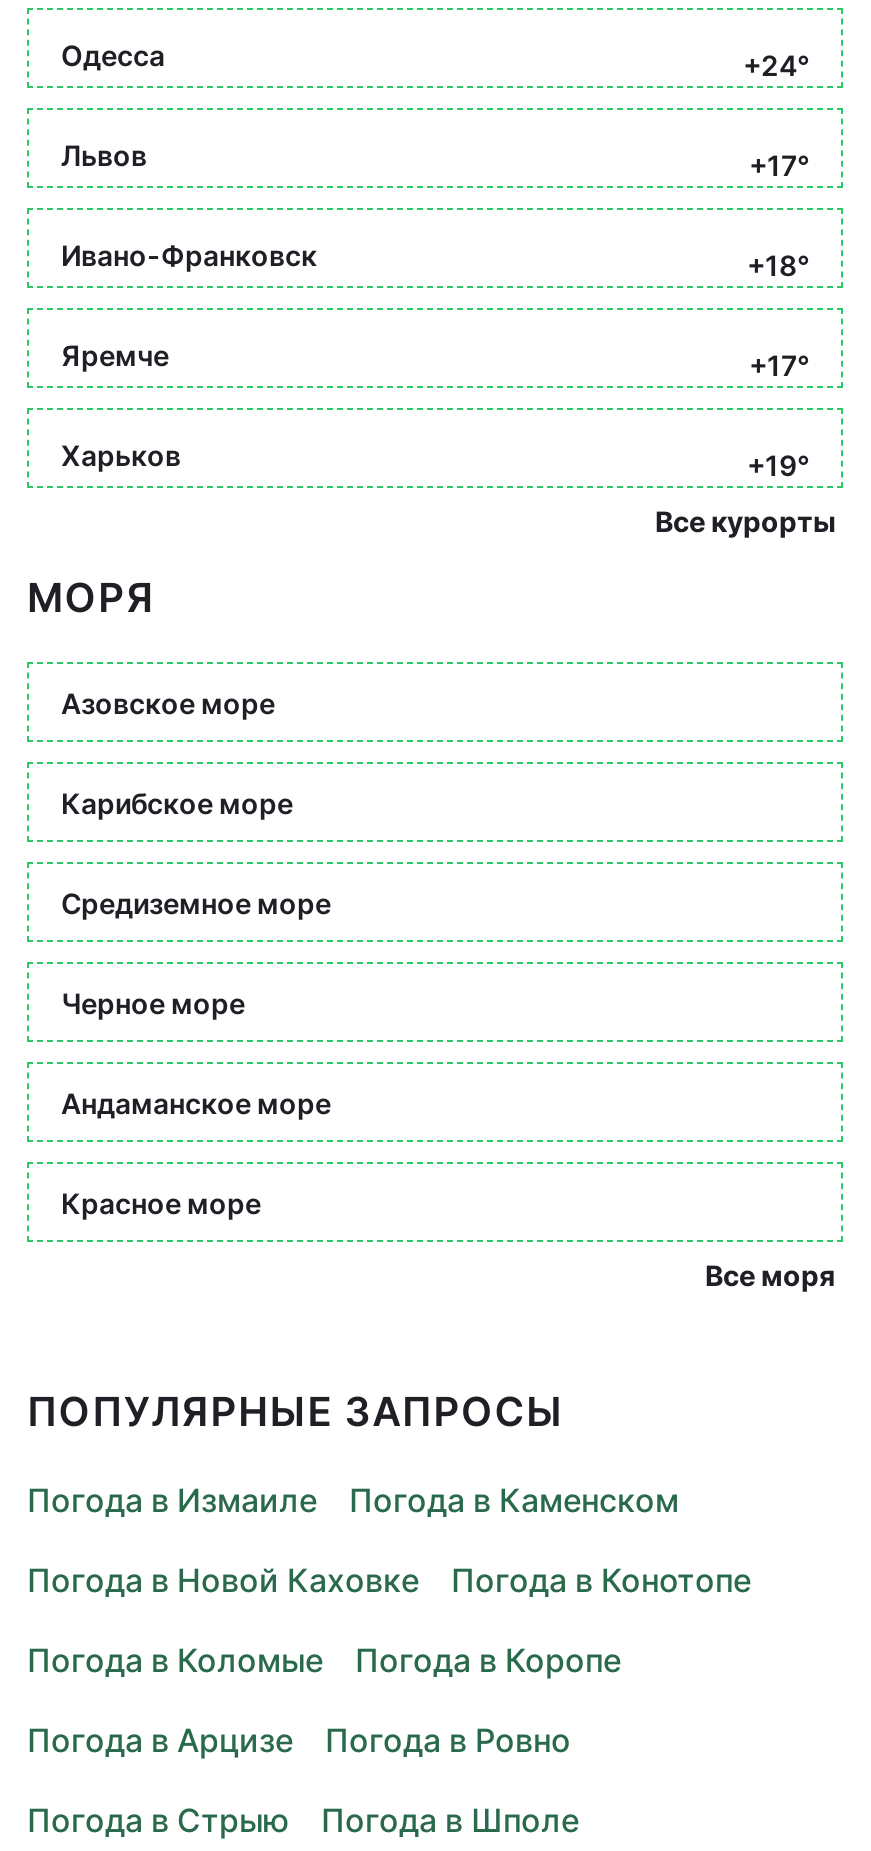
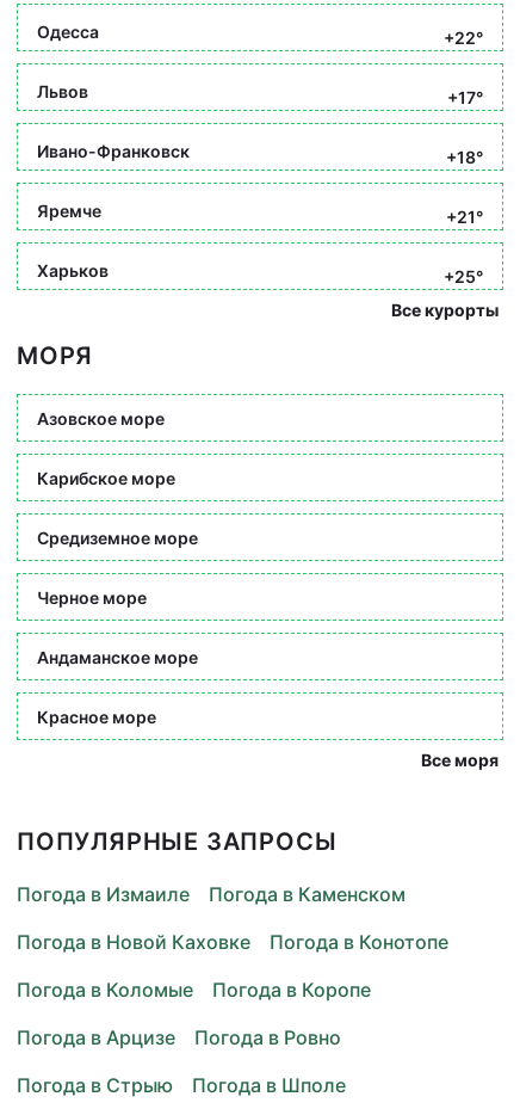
- +24°
+ +22°

- +17°
+ +21°

- +19°
+ +25°
